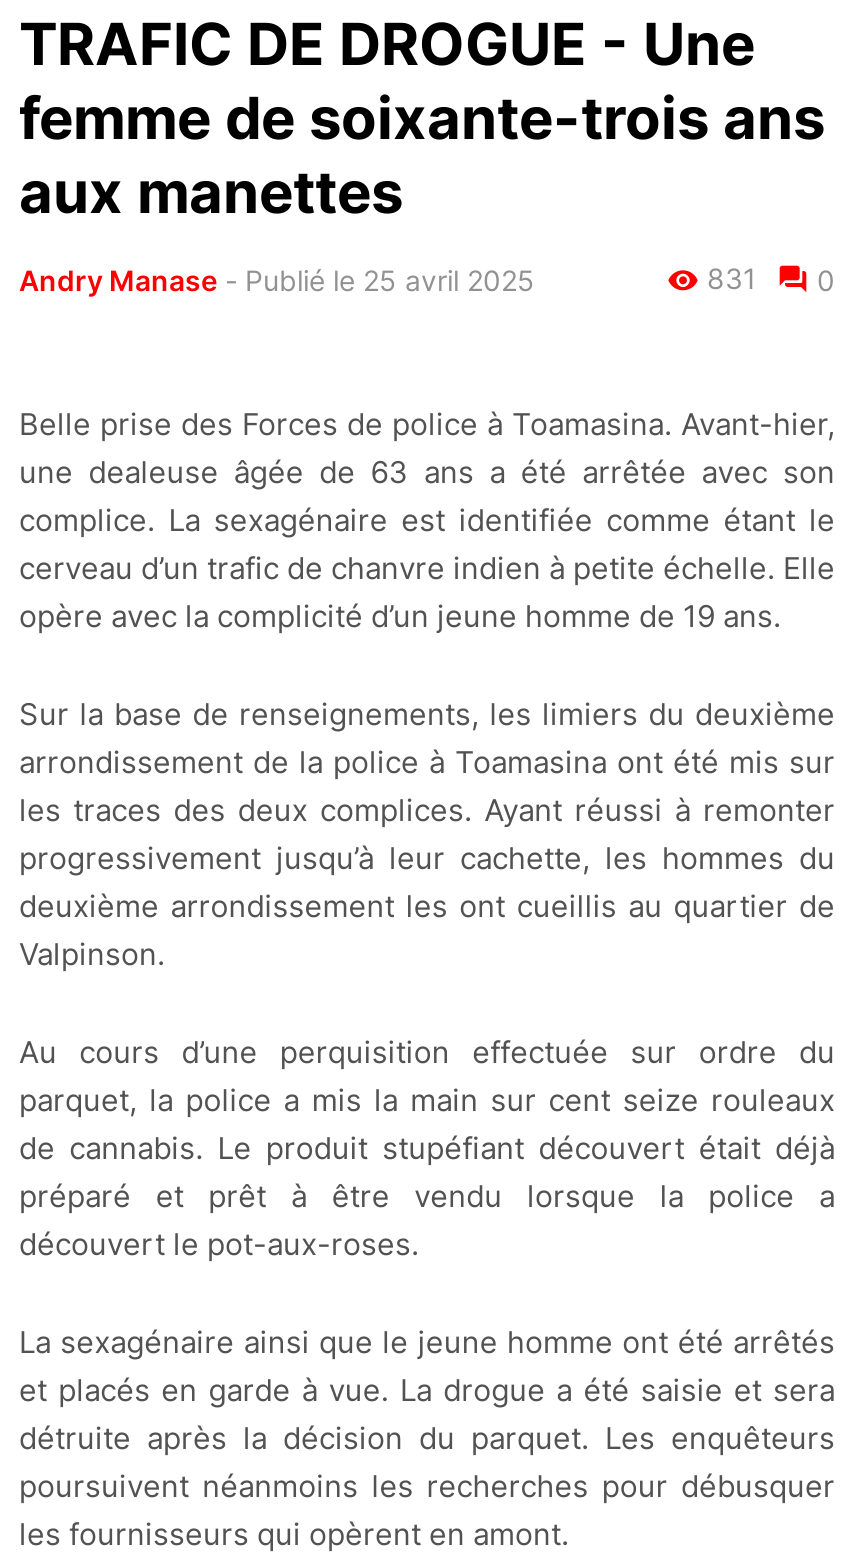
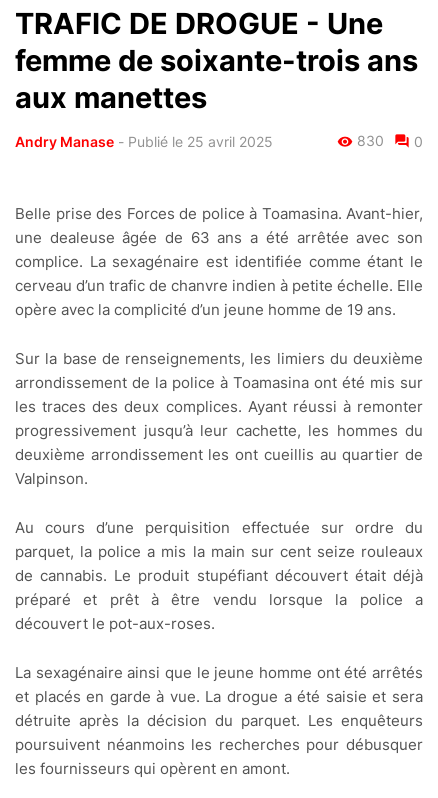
- 831 0
+ 830 0
